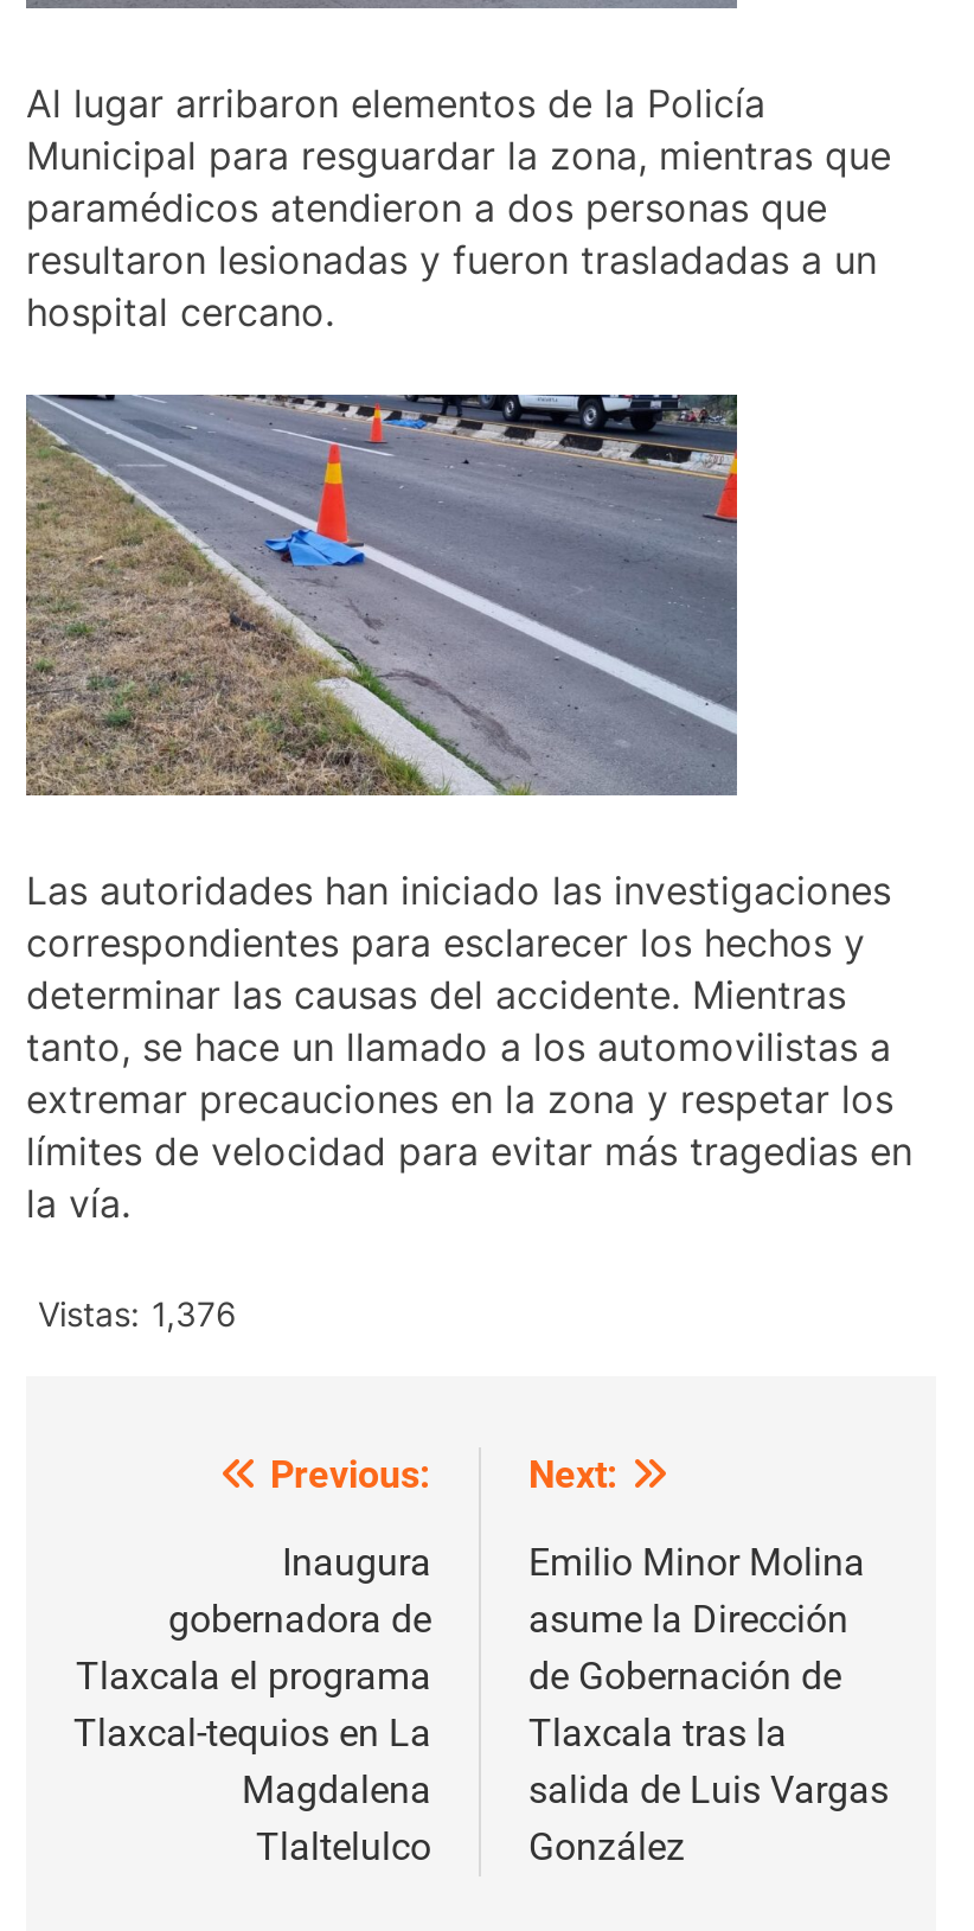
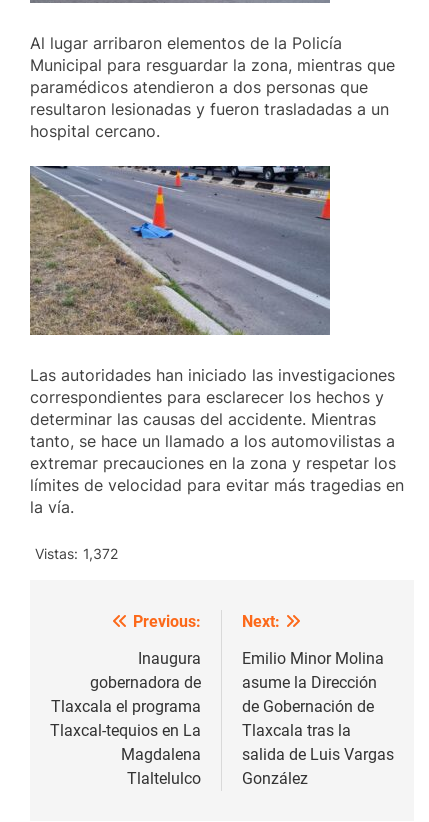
- Vistas: 1,376
+ Vistas: 1,372
